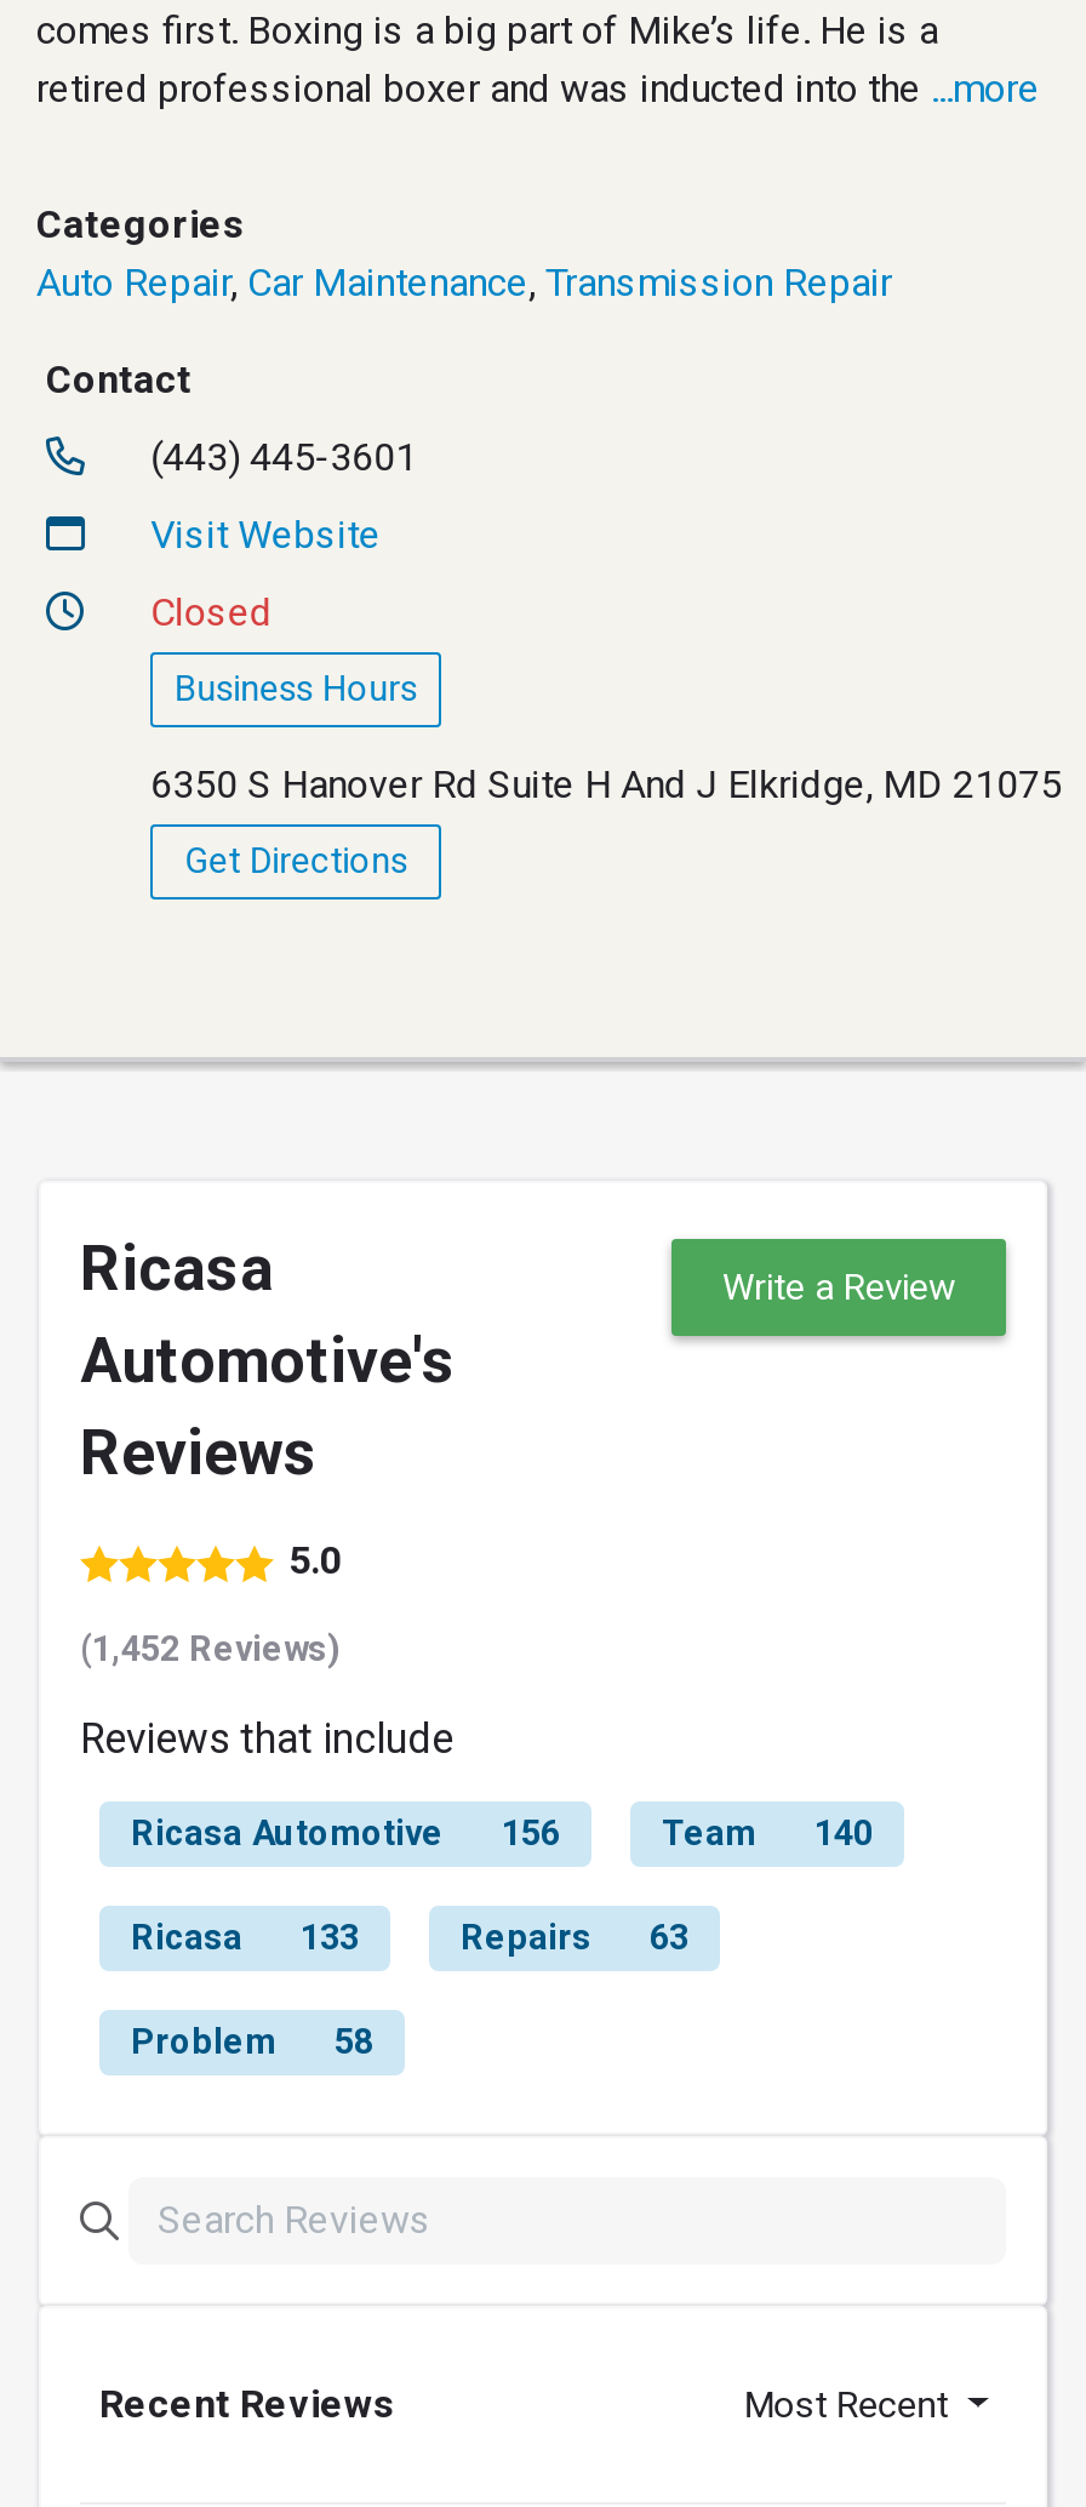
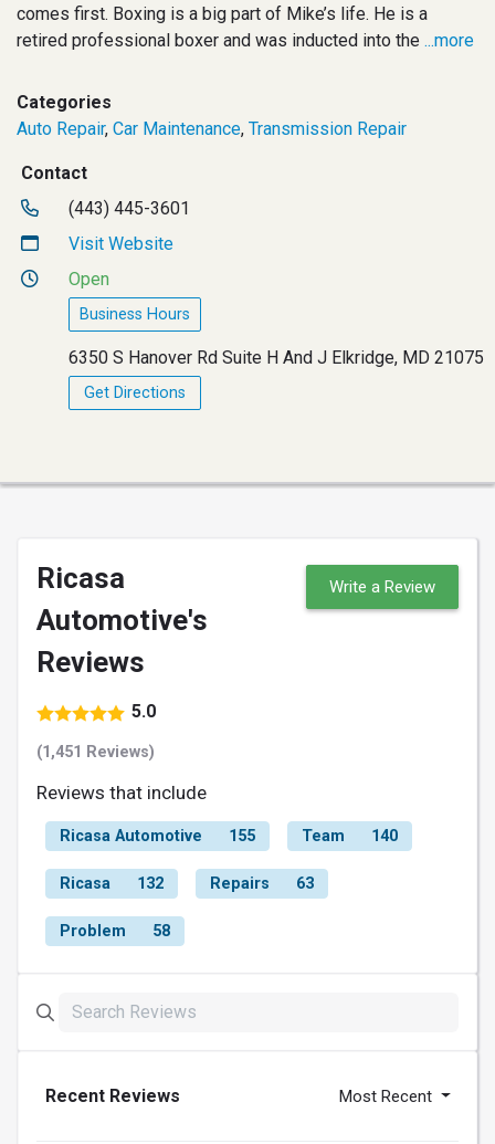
- Closed
+ Open

- (1,452 Reviews)
+ (1,451 Reviews)

- Ricasa Automotive 156
+ Ricasa Automotive 155

- Ricasa 133
+ Ricasa 132
